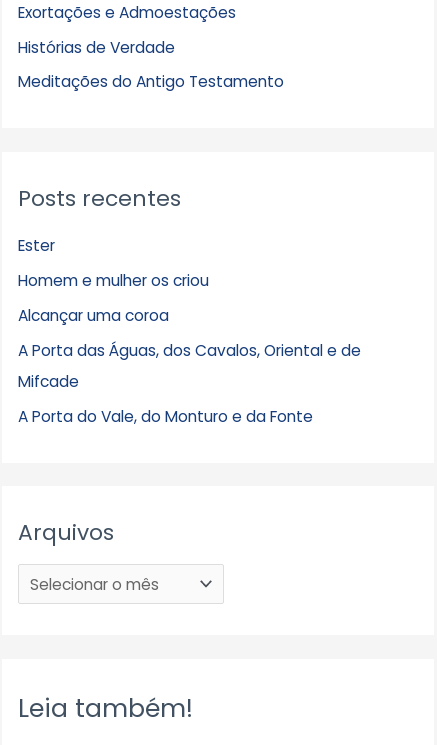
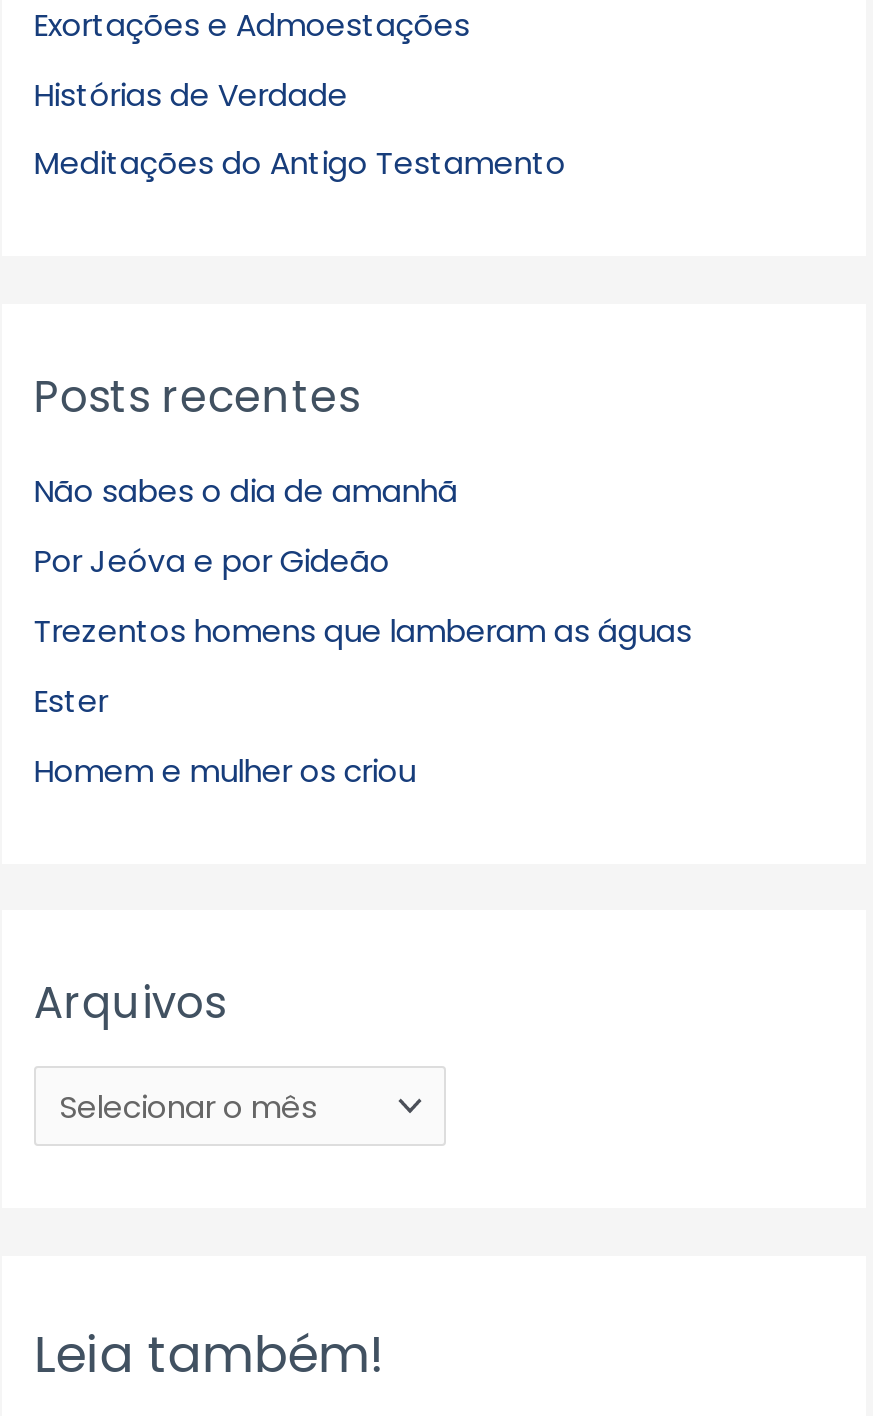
+ Não sabes o dia de amanhã
+ Por Jeóva e por Gideão
+ Trezentos homens que lamberam as águas

moved down: Ester | Homem e mulher os criou

- Alcançar uma coroa
- A Porta das Águas, dos Cavalos, Oriental e de
- Mifcade
- A Porta do Vale, do Monturo e da Fonte
